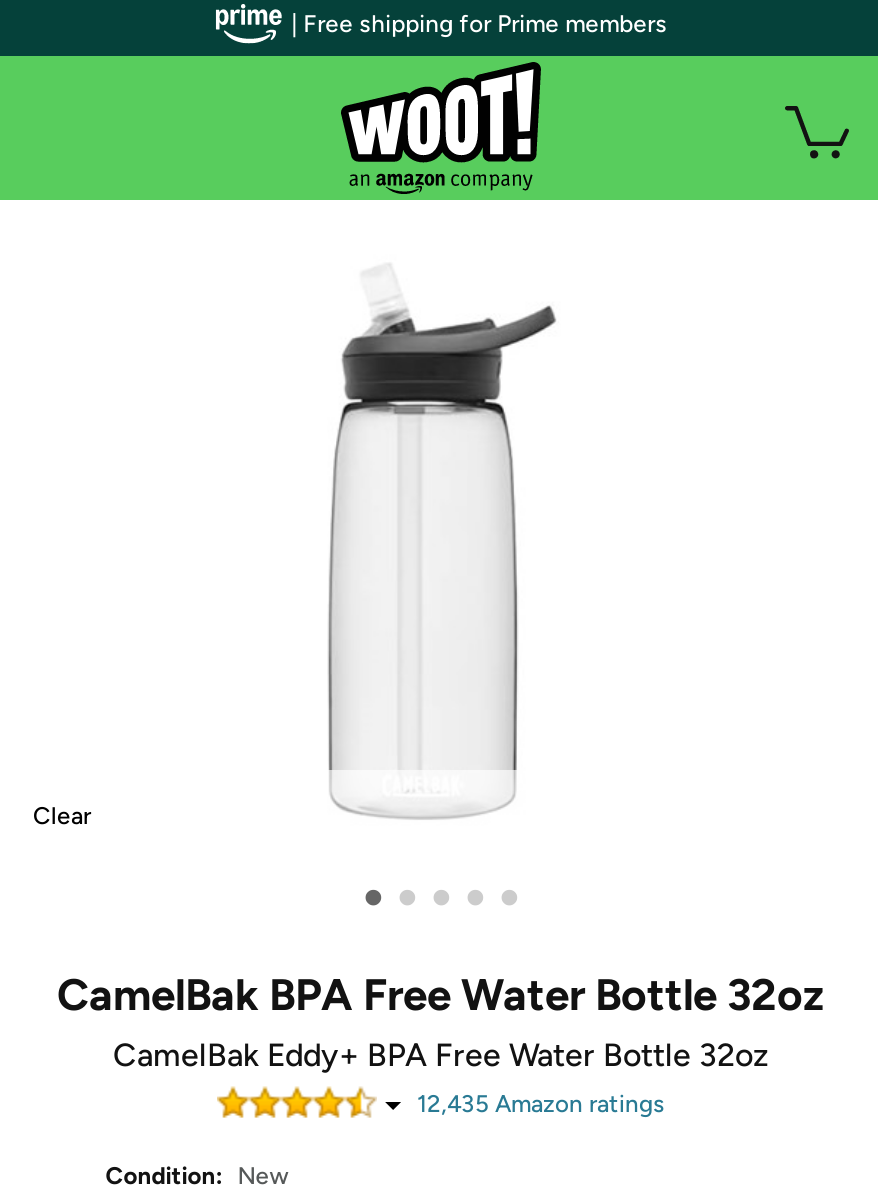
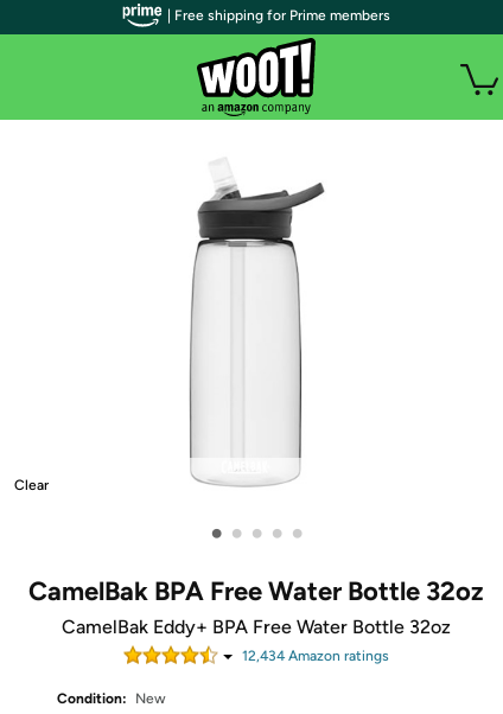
- 12,435 Amazon ratings
+ 12,434 Amazon ratings
